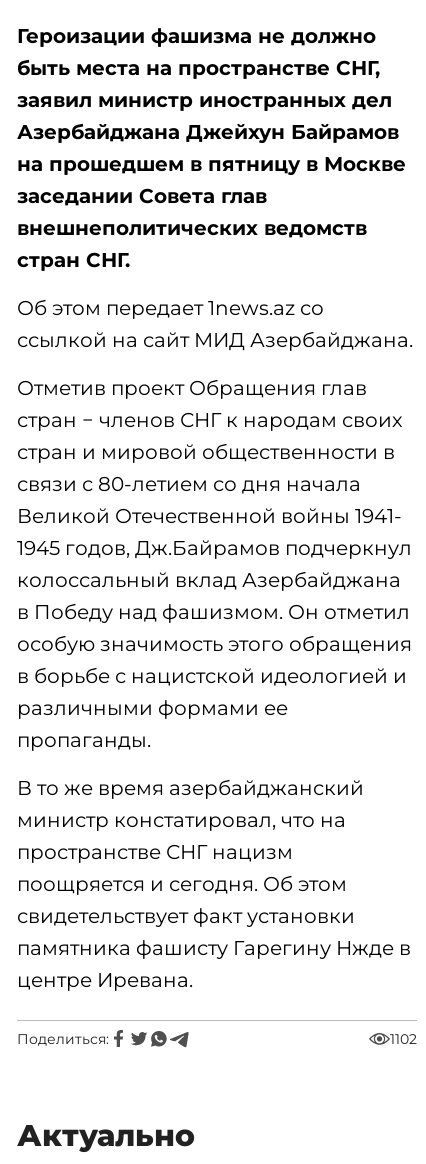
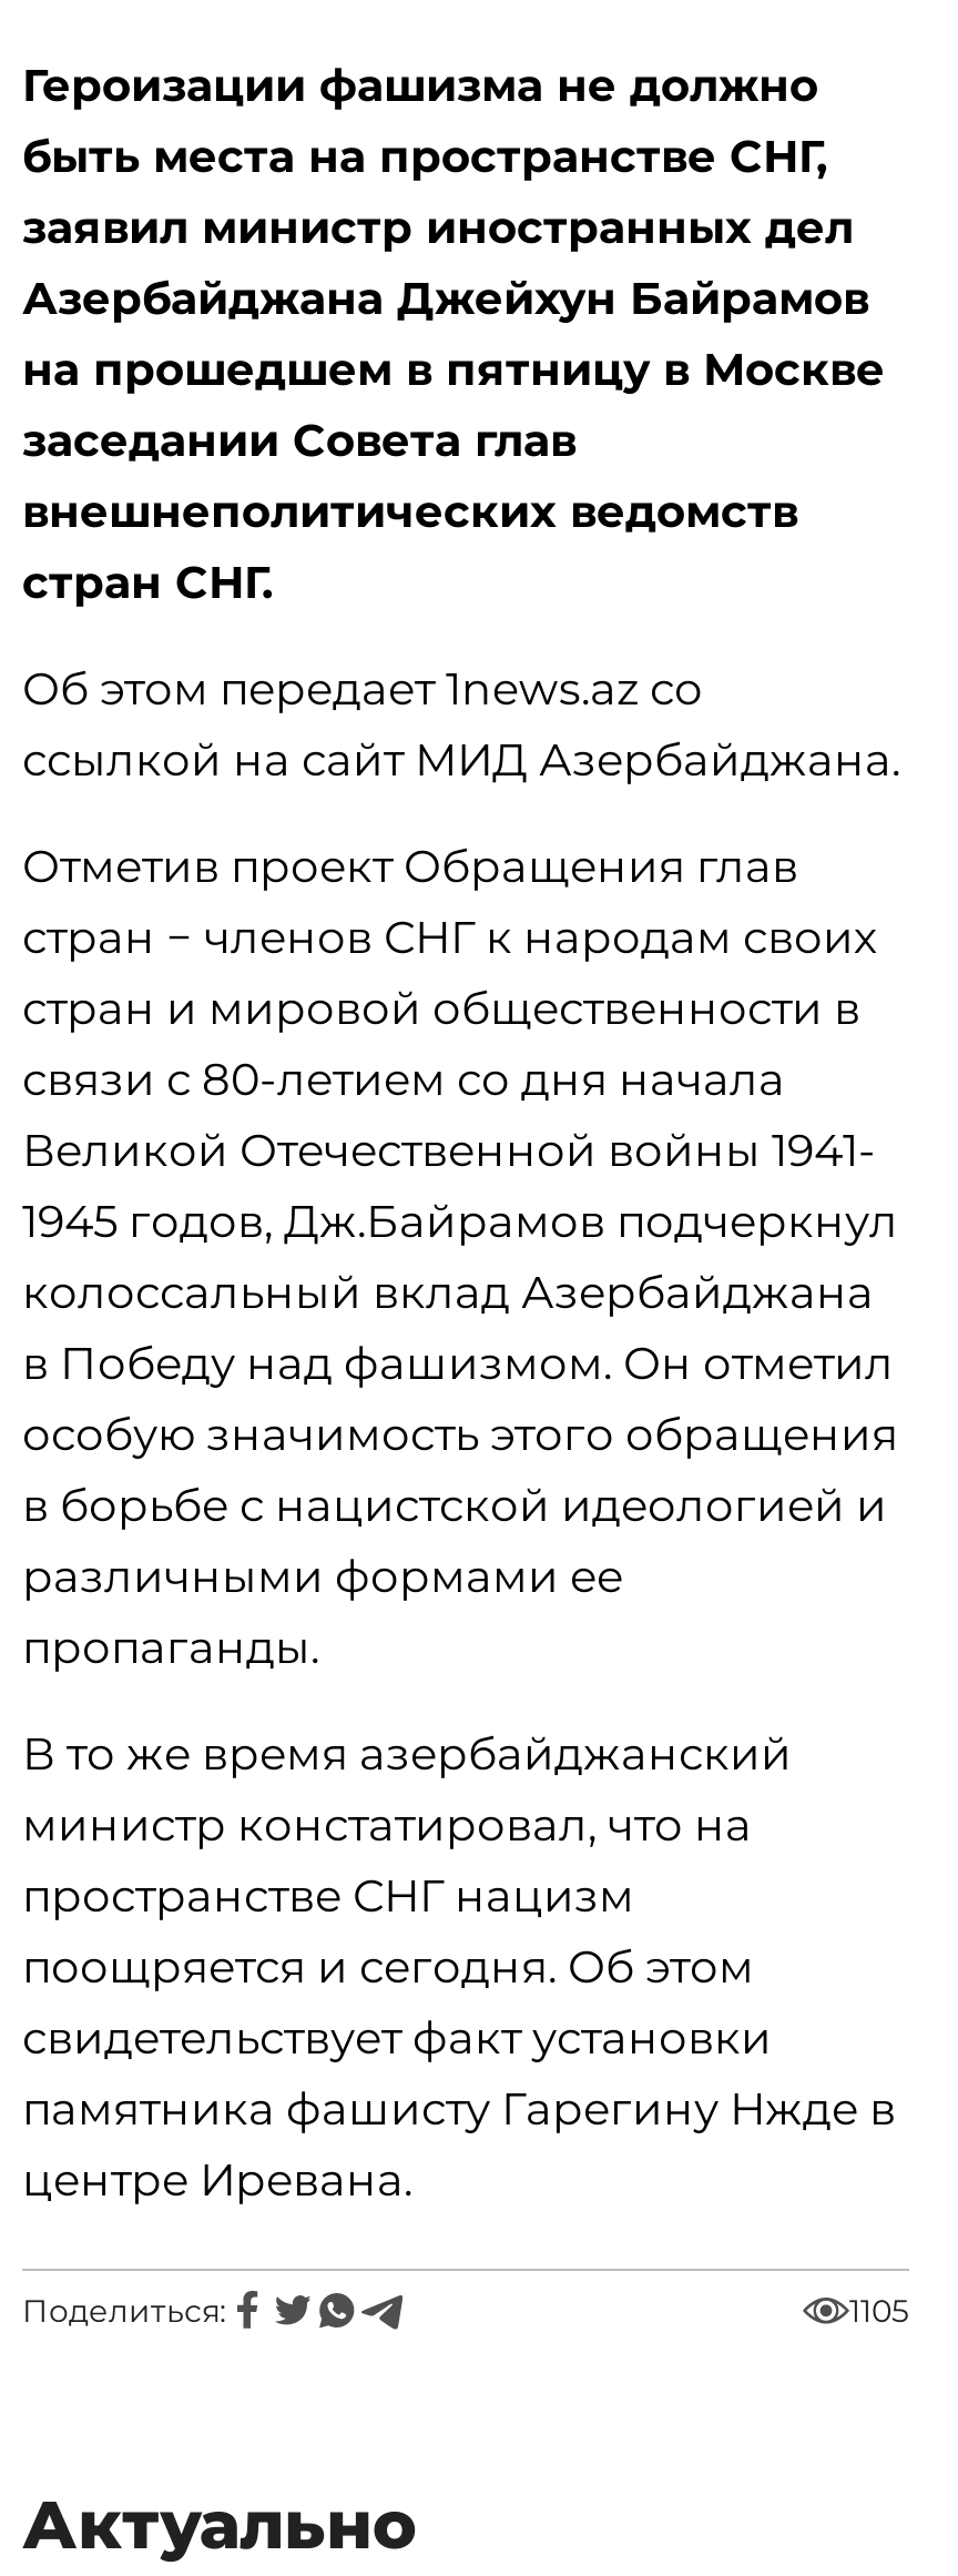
- 1102
+ 1105
